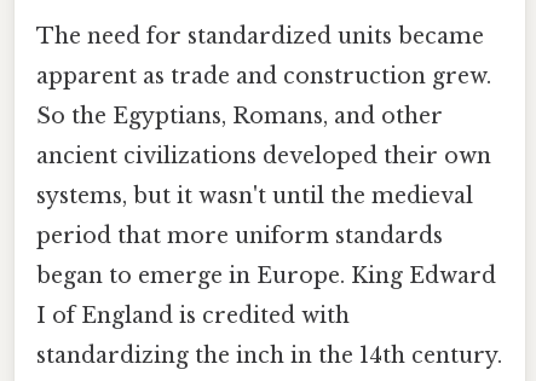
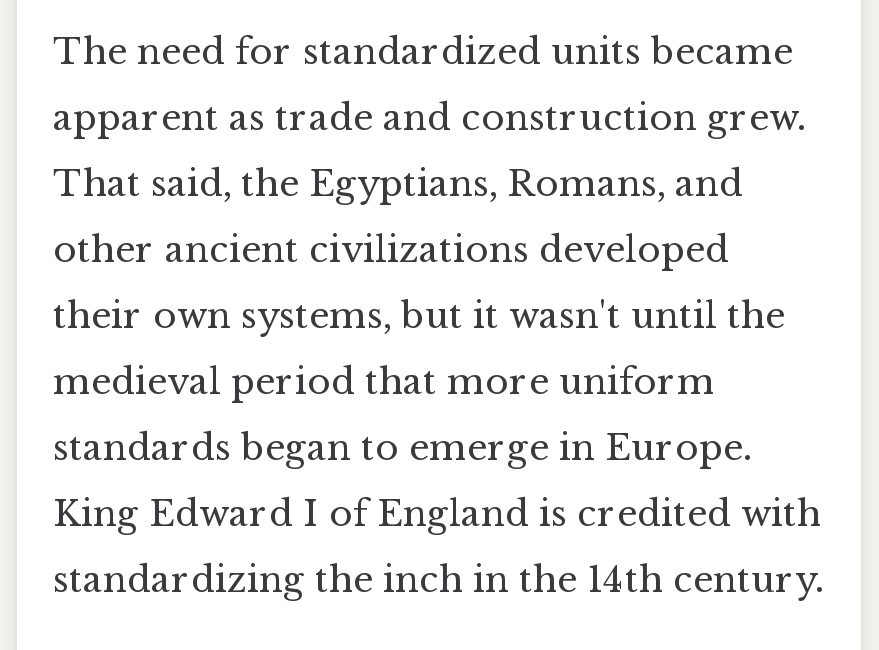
- So the Egyptians, Romans, and other
+ That said, the Egyptians, Romans, and

- ancient civilizations developed their own
+ other ancient civilizations developed

- systems, but it wasn't until the medieval
+ their own systems, but it wasn't until the

- period that more uniform standards
+ medieval period that more uniform

- began to emerge in Europe. King Edward
+ standards began to emerge in Europe.

- I of England is credited with
+ King Edward I of England is credited with
